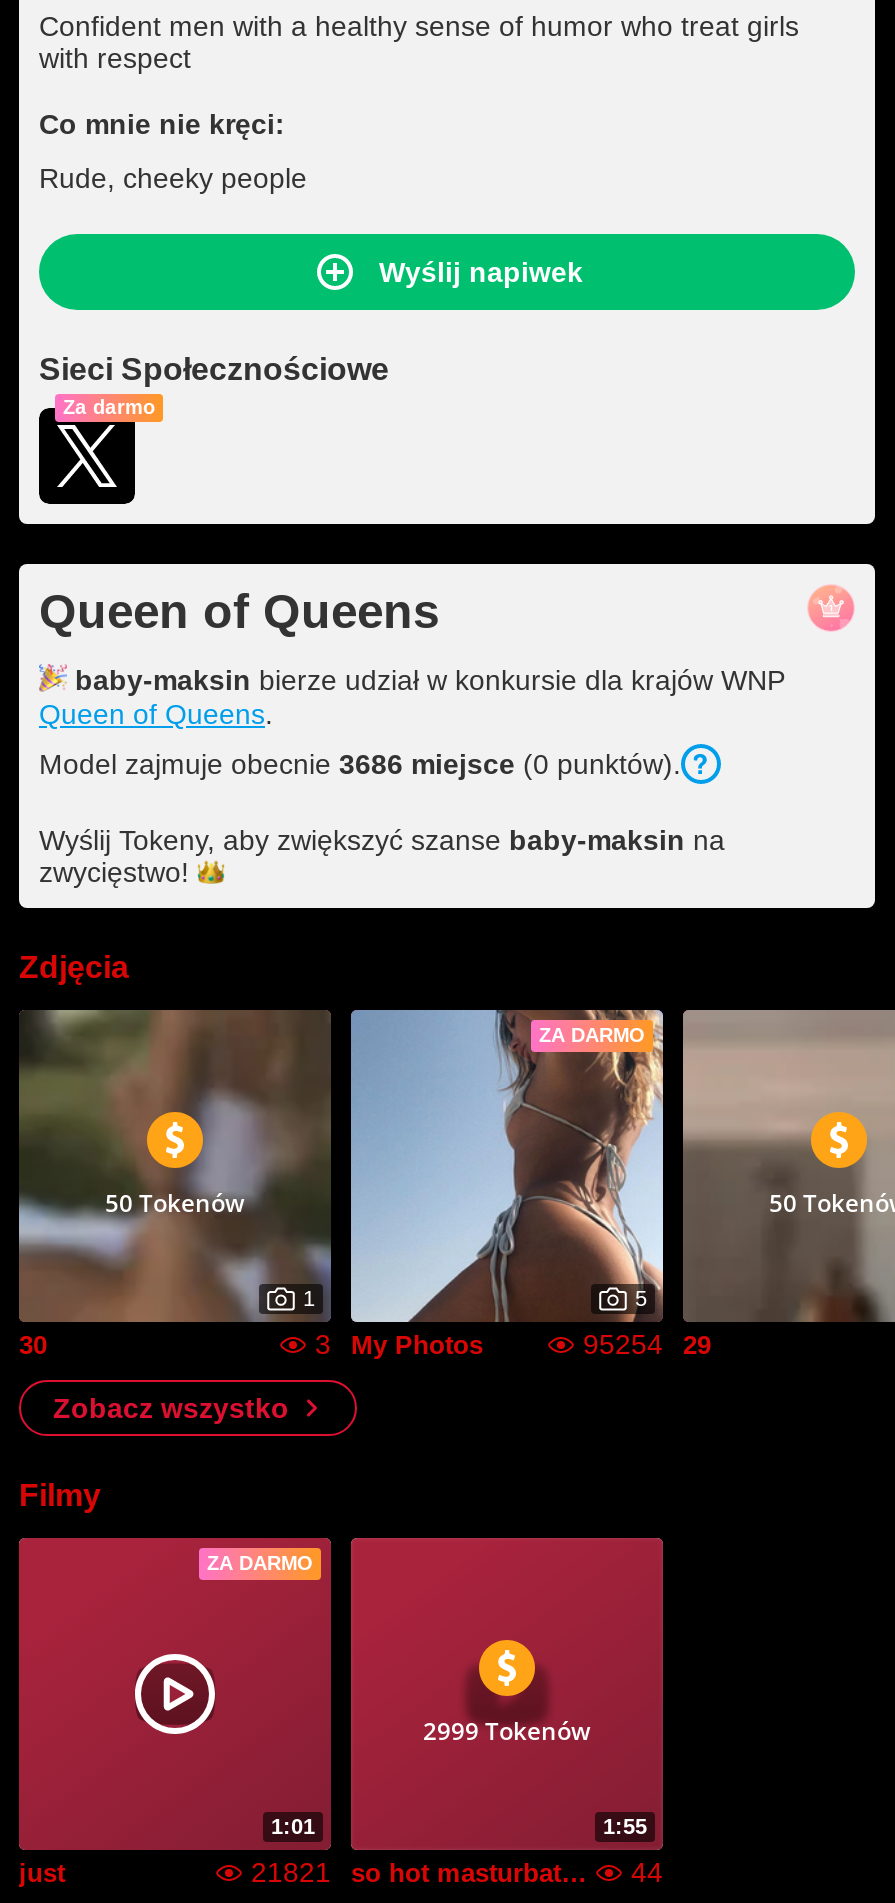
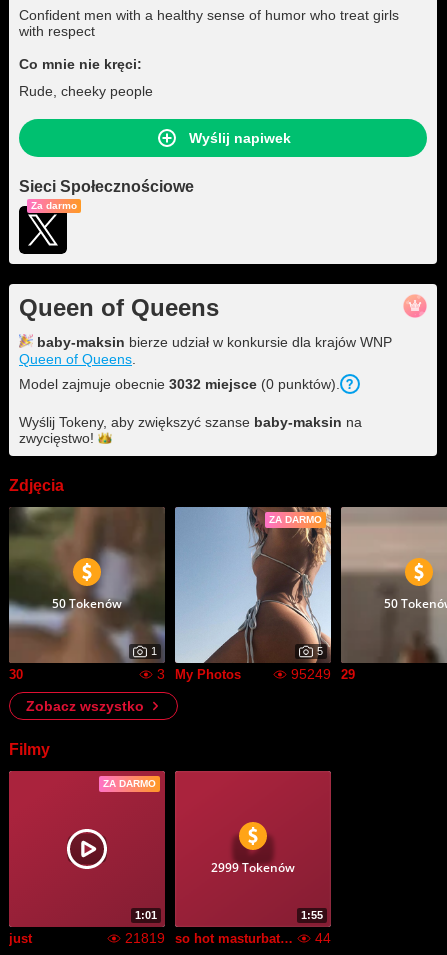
- Model zajmuje obecnie 3686 miejsce (0 punktów).
+ Model zajmuje obecnie 3032 miejsce (0 punktów).

- 95254 29
+ 95249 29

- 21821
+ 21819
